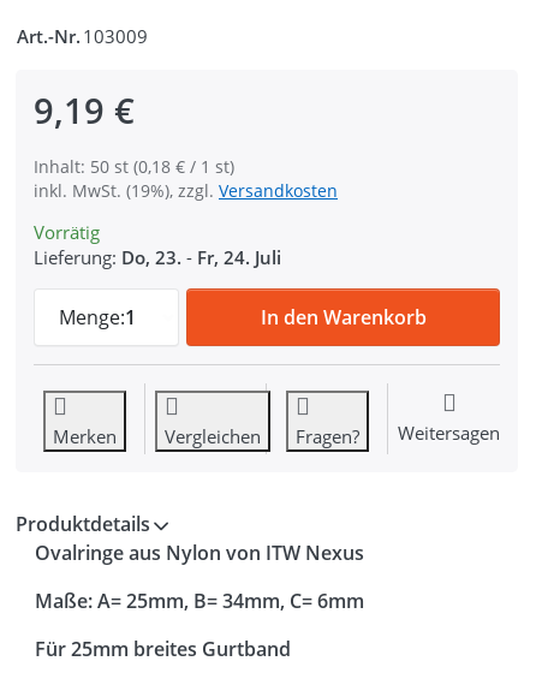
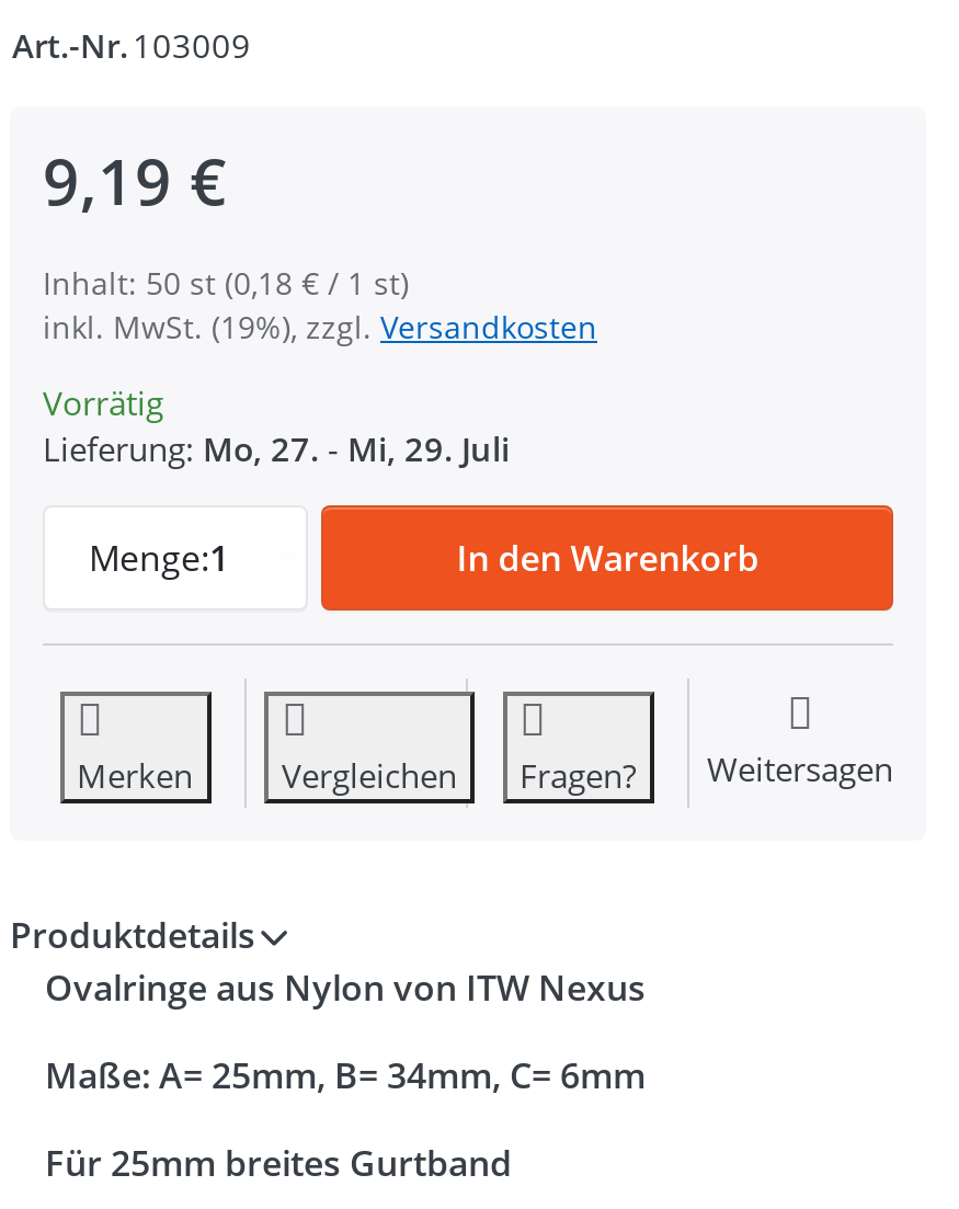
- Lieferung: Do, 23. - Fr, 24. Juli
+ Lieferung: Mo, 27. - Mi, 29. Juli
